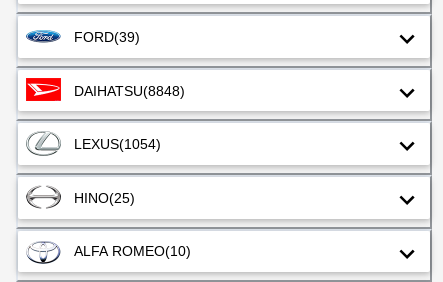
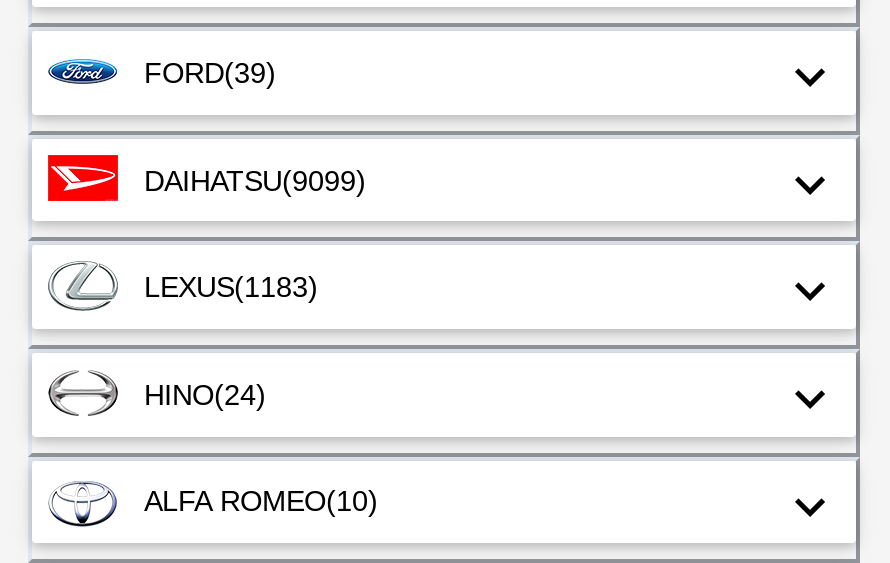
- DAIHATSU(8848)
+ DAIHATSU(9099)

- LEXUS(1054)
+ LEXUS(1183)

- HINO(25)
+ HINO(24)
